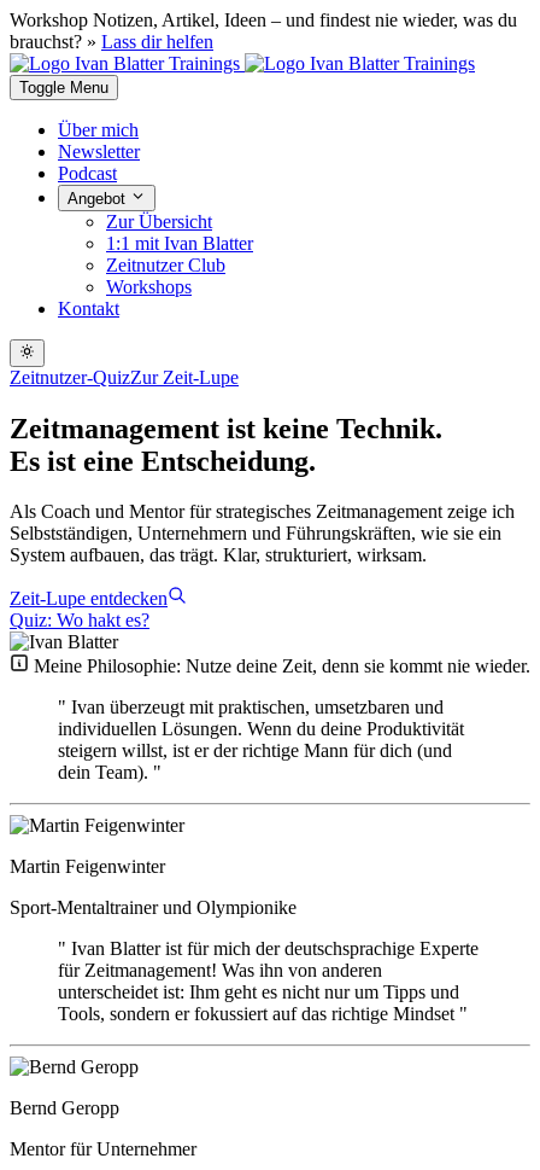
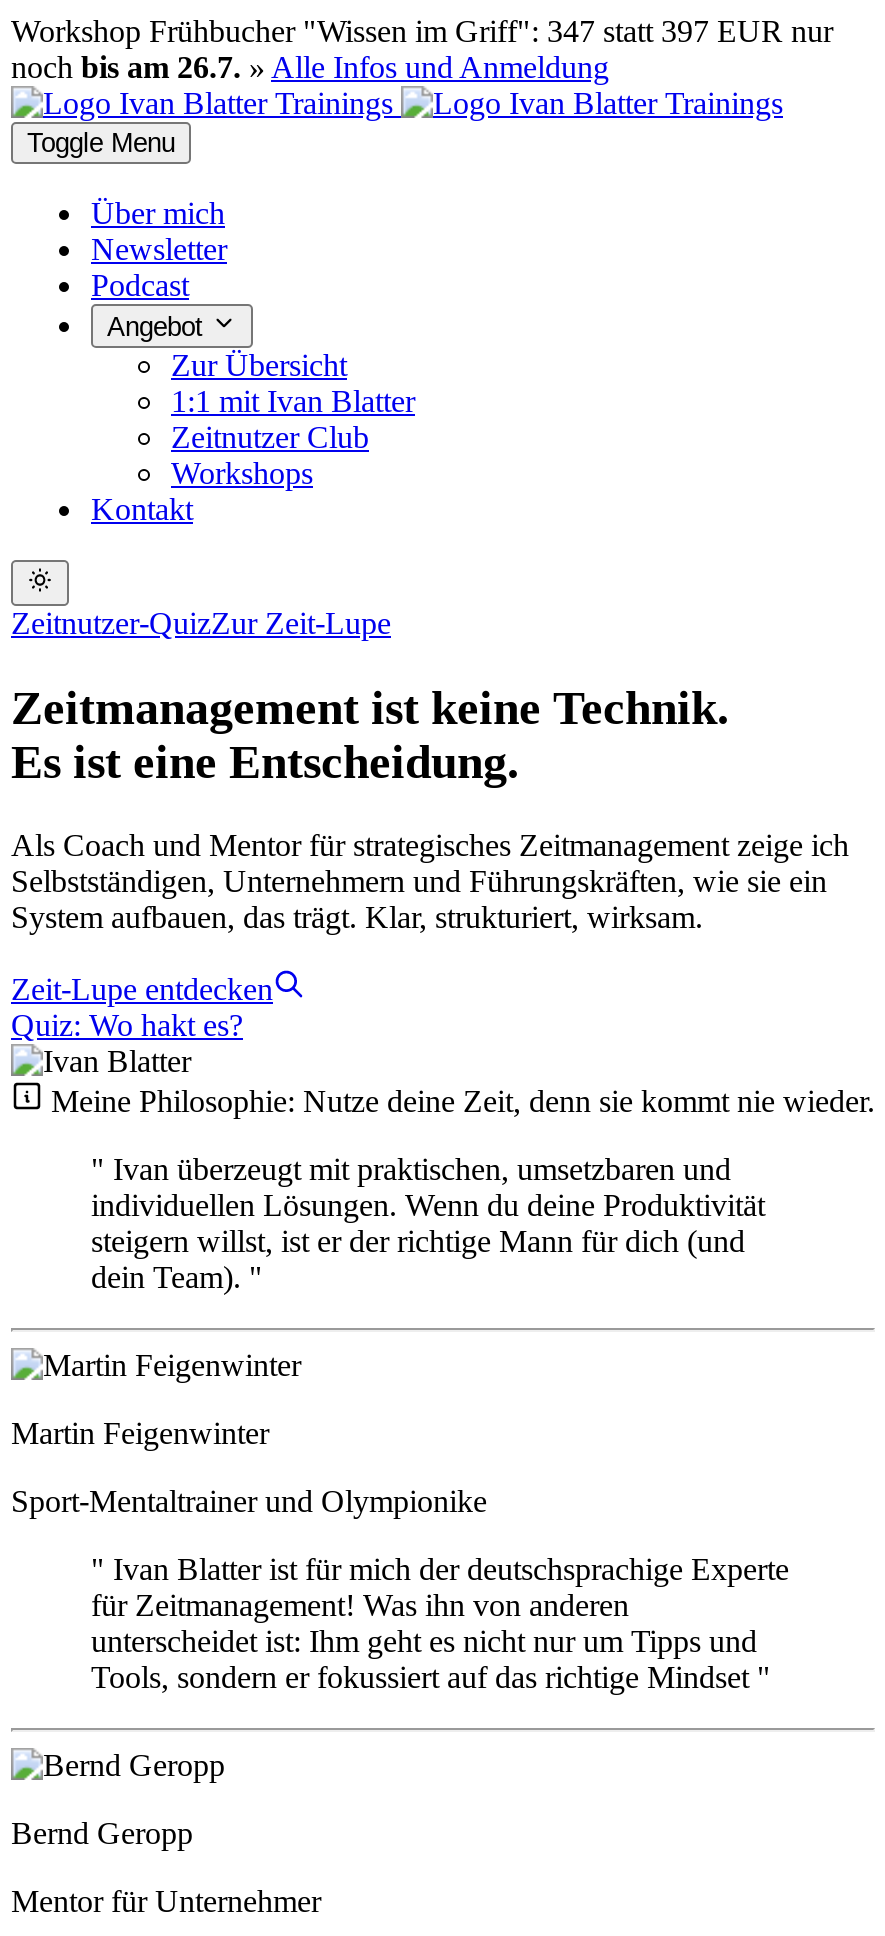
- Workshop Notizen, Artikel, Ideen – und findest nie wieder, was du
- brauchst? » Lass dir helfen
+ Workshop Frühbucher "Wissen im Griff": 347 statt 397 EUR nur
+ noch bis am 26.7.» Alle Infos und Anmeldung
